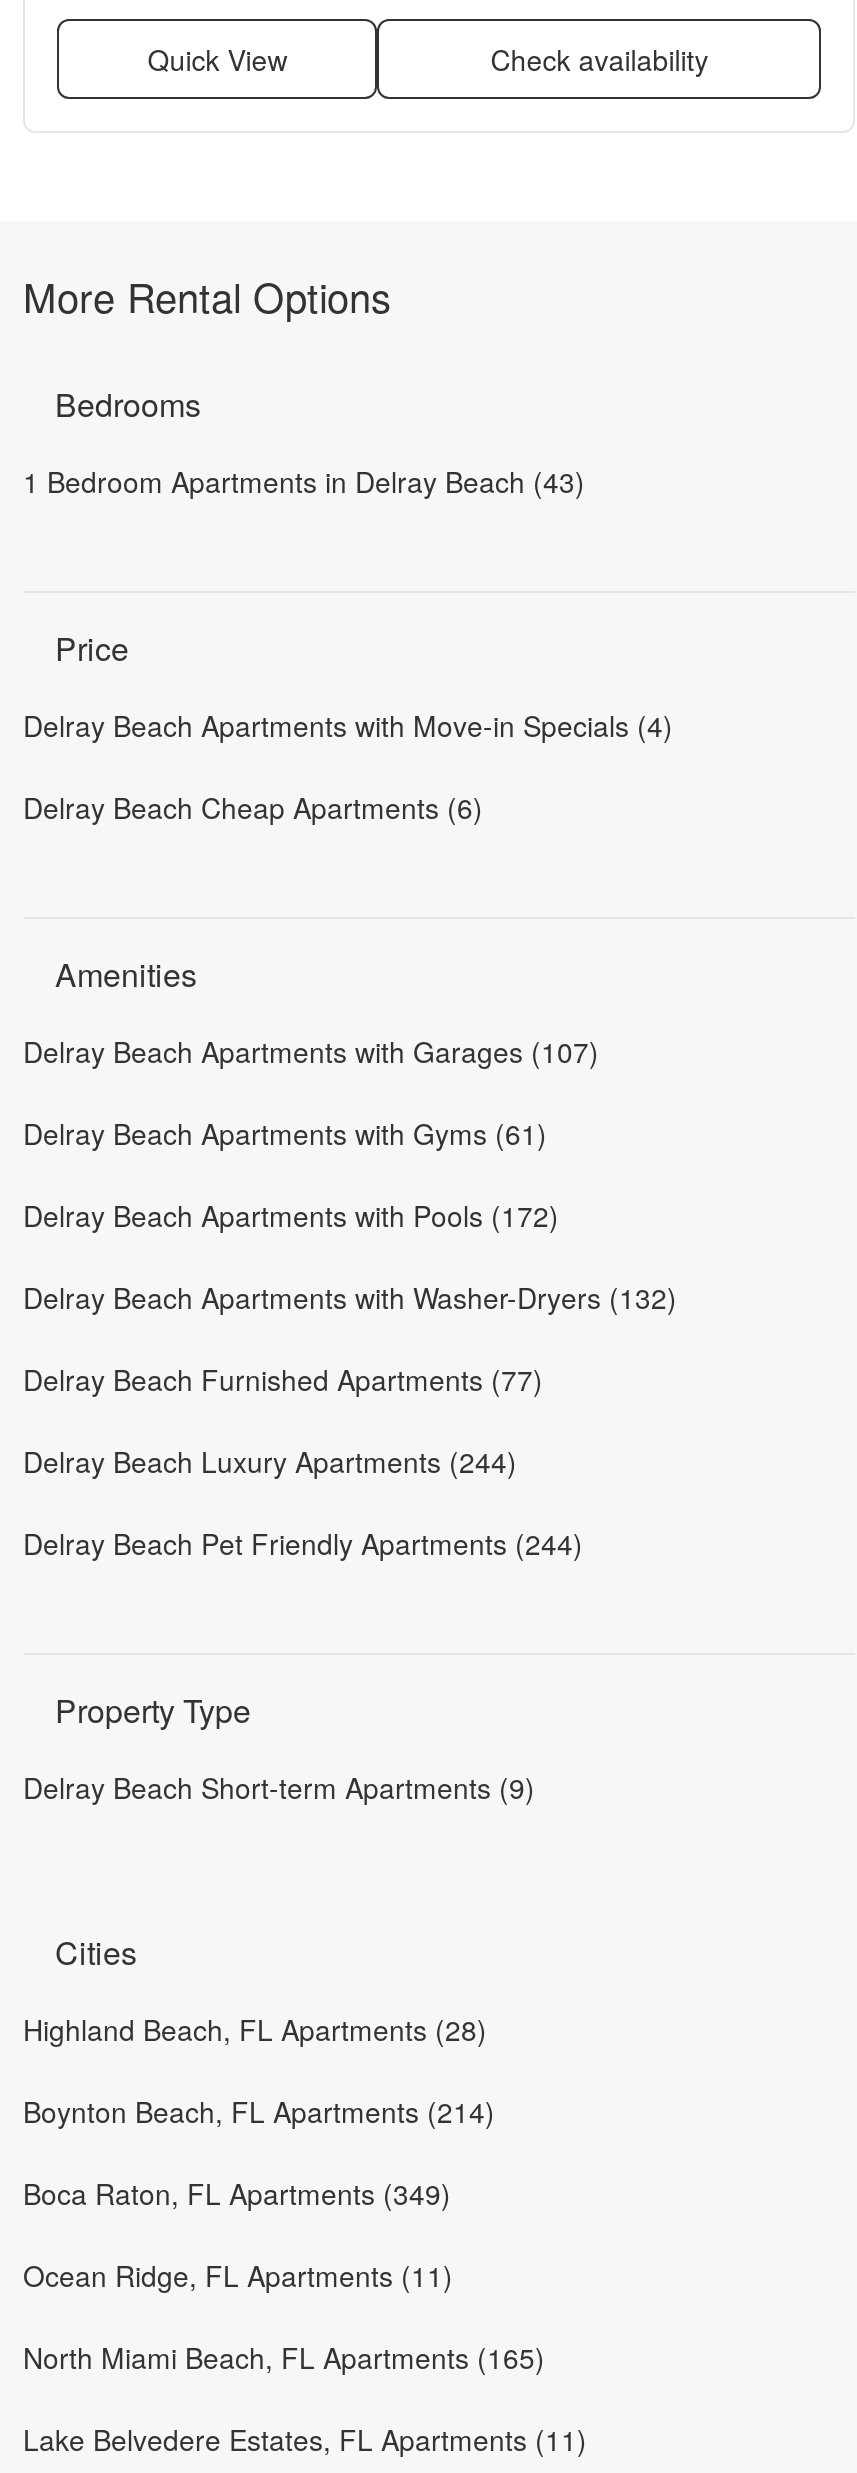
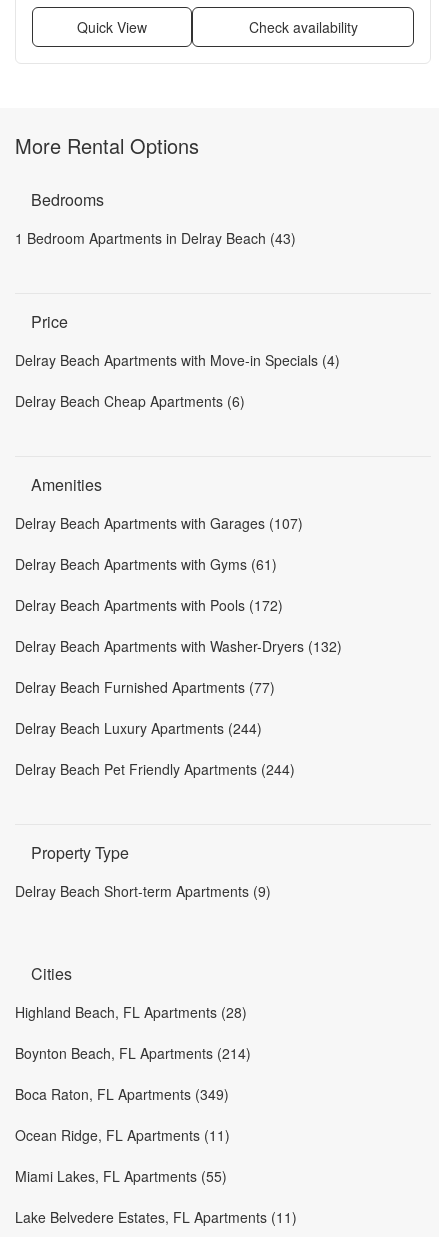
- North Miami Beach, FL Apartments (165)
+ Miami Lakes, FL Apartments (55)
